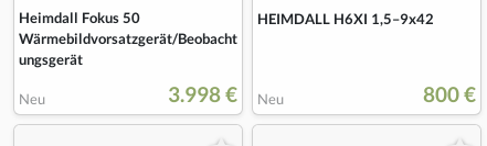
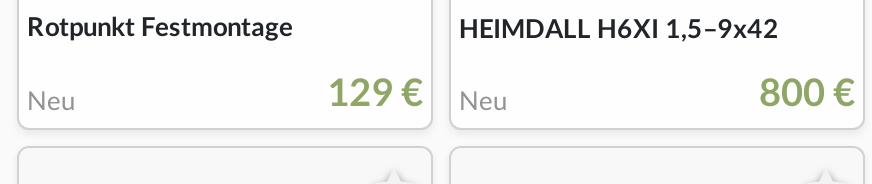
- Heimdall Fokus 50
- Wärmebildvorsatzgerät/Beobacht
- ungsgerät
+ Rotpunkt Festmontage

- 3.998 € Neu
+ 129 € Neu
